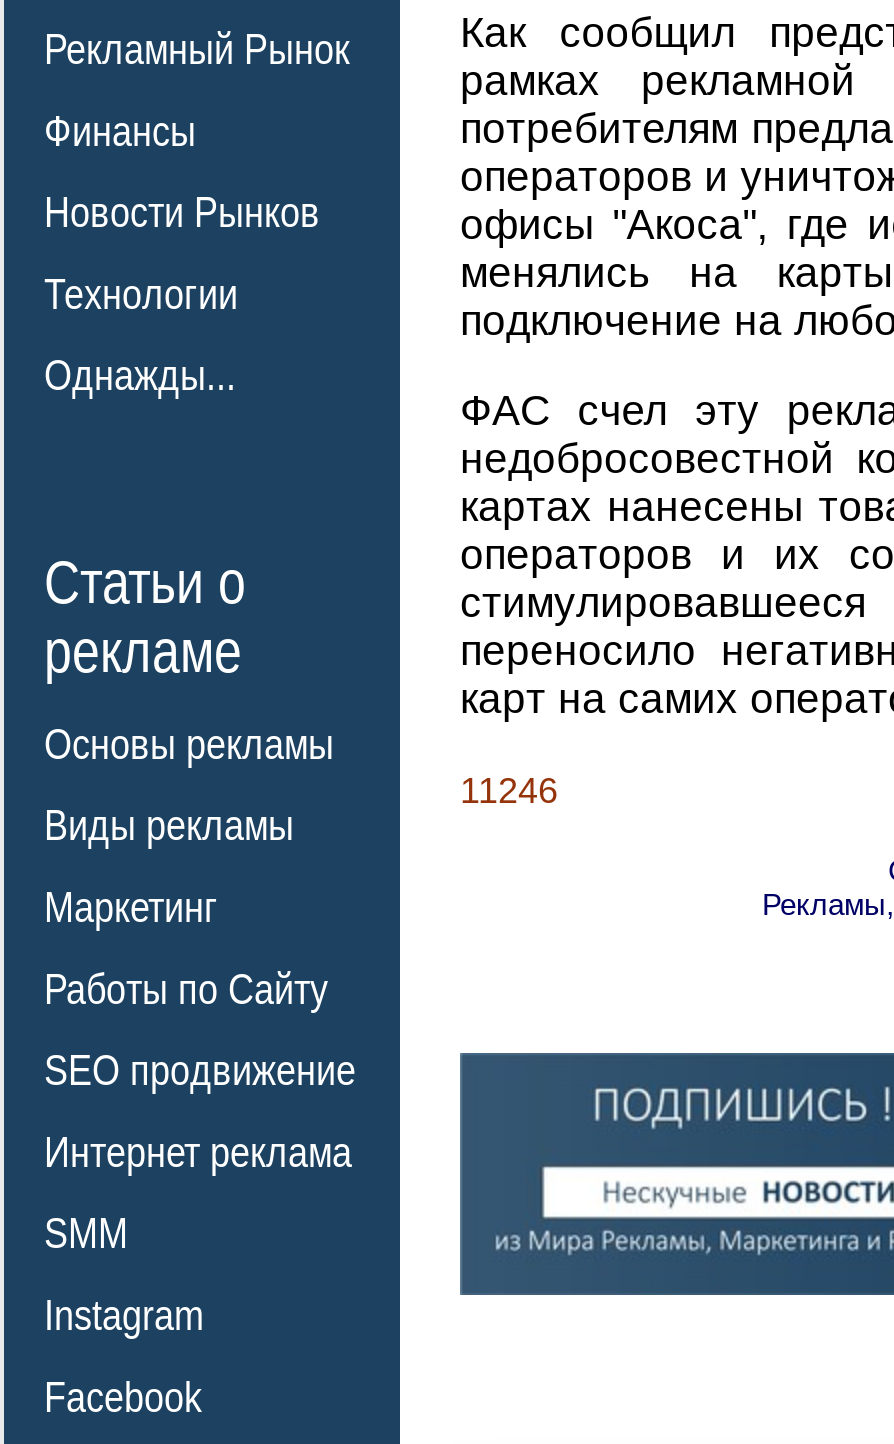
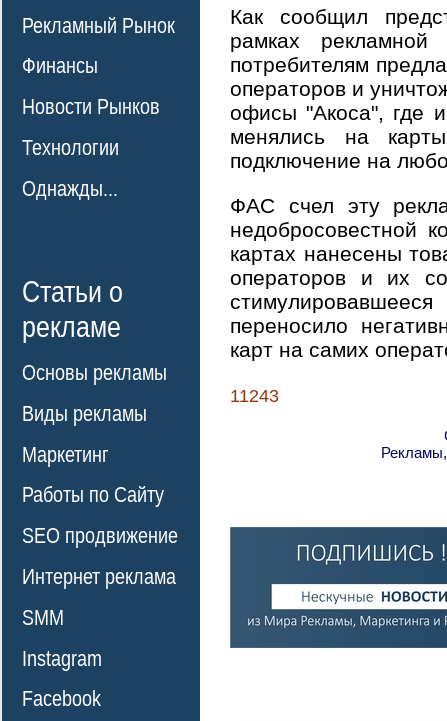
- 11246
+ 11243
